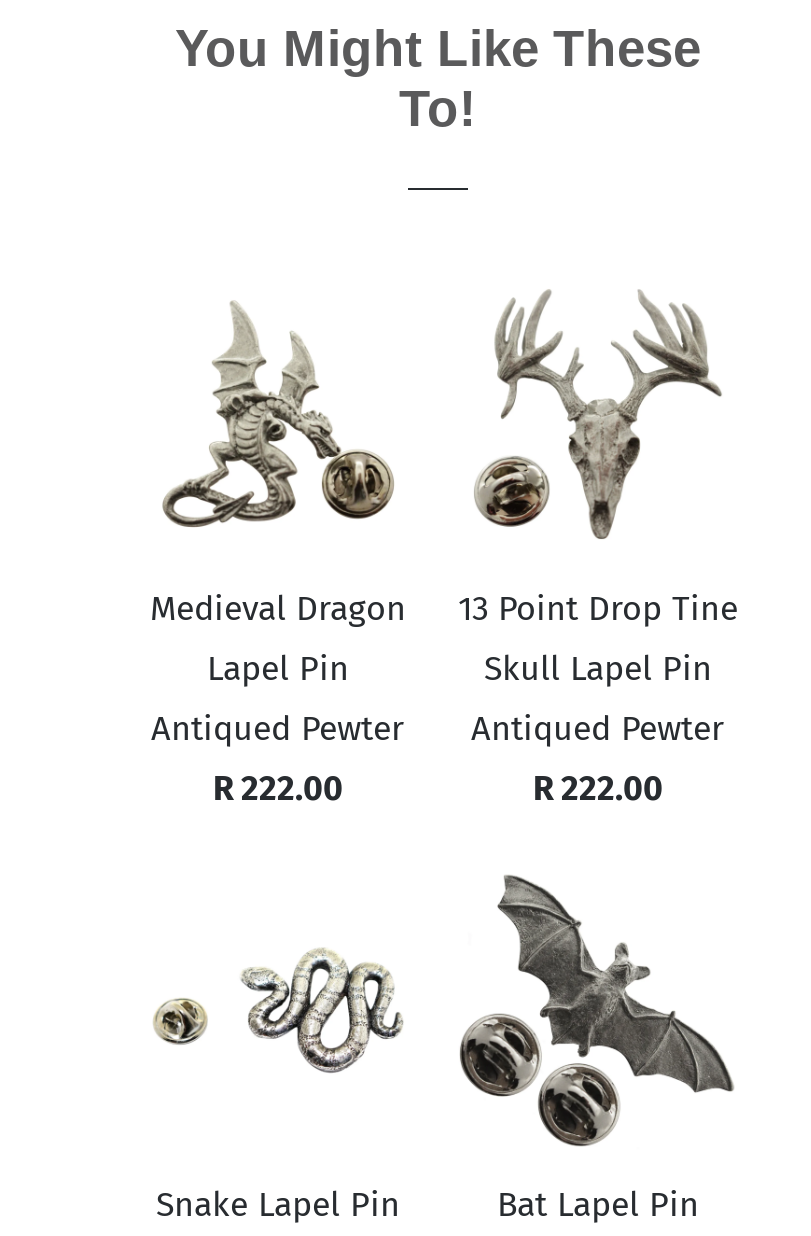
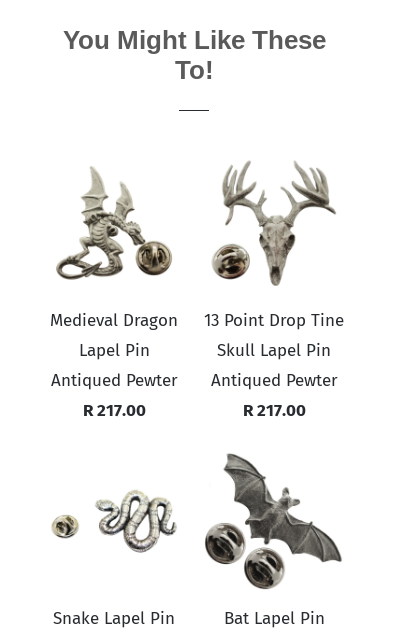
- R 222.00
+ R 217.00

- R 222.00
+ R 217.00
